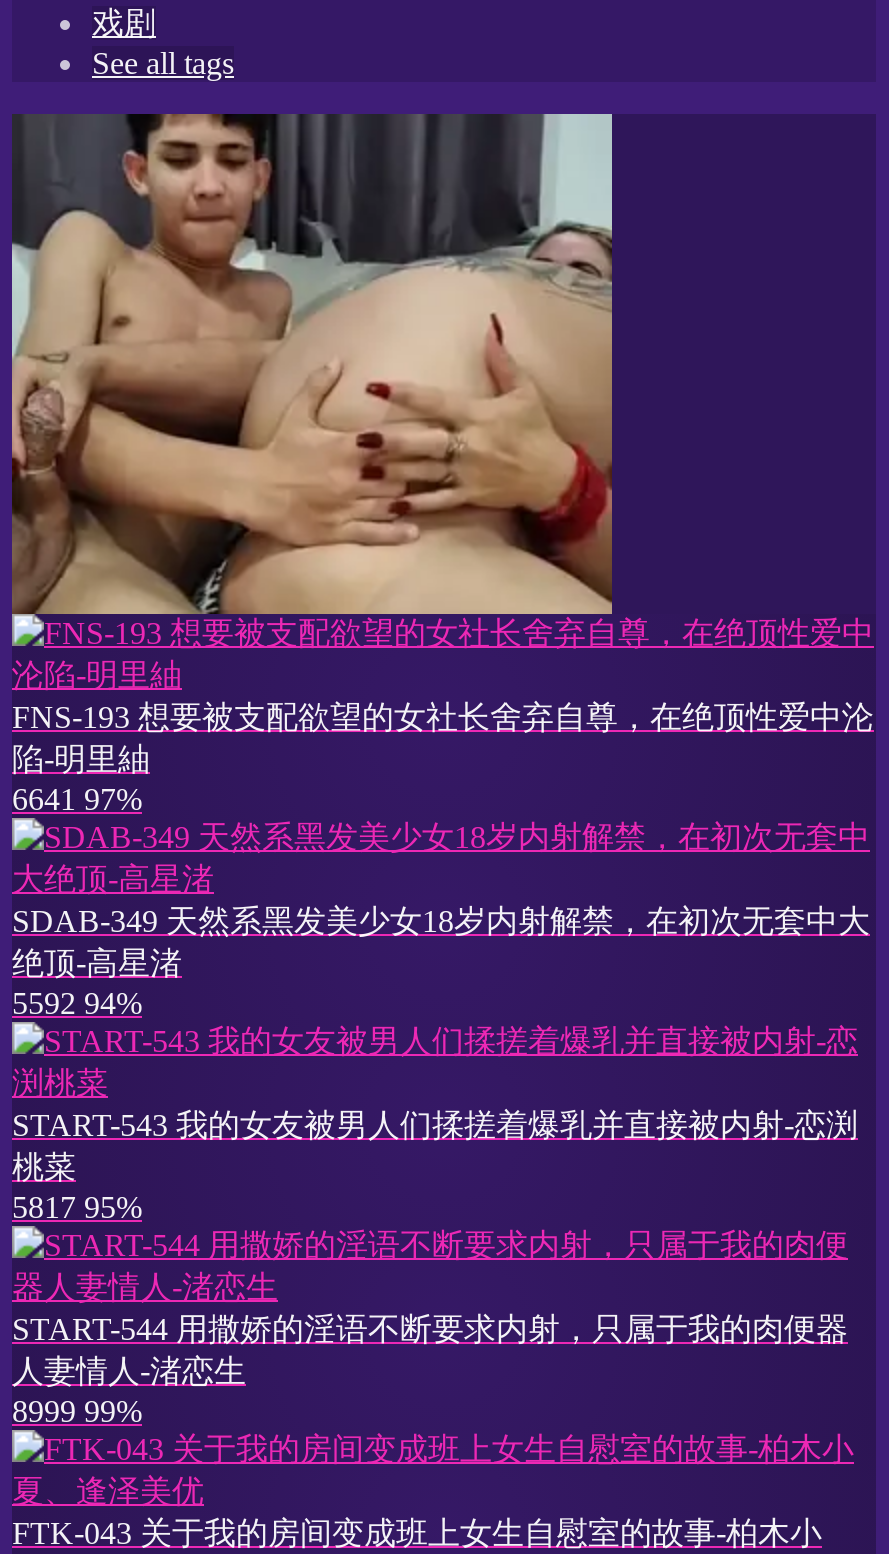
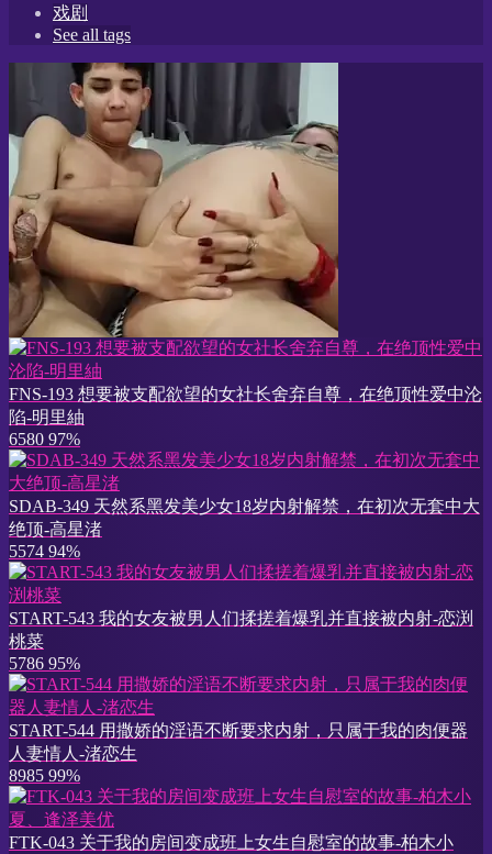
- 6641 97%
+ 6580 97%

- 5592 94%
+ 5574 94%

- 5817 95%
+ 5786 95%

- 8999 99%
+ 8985 99%
